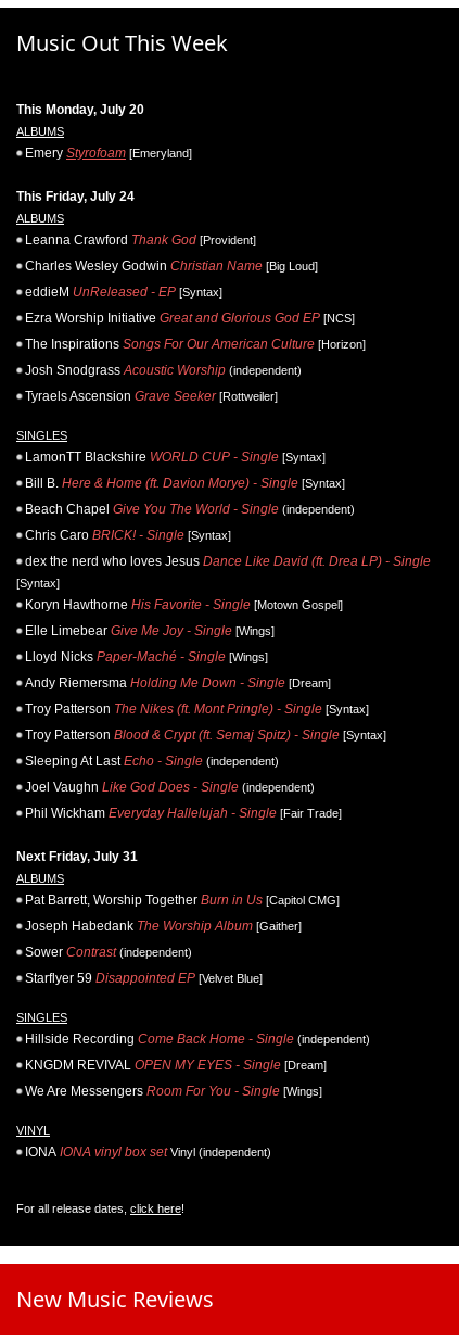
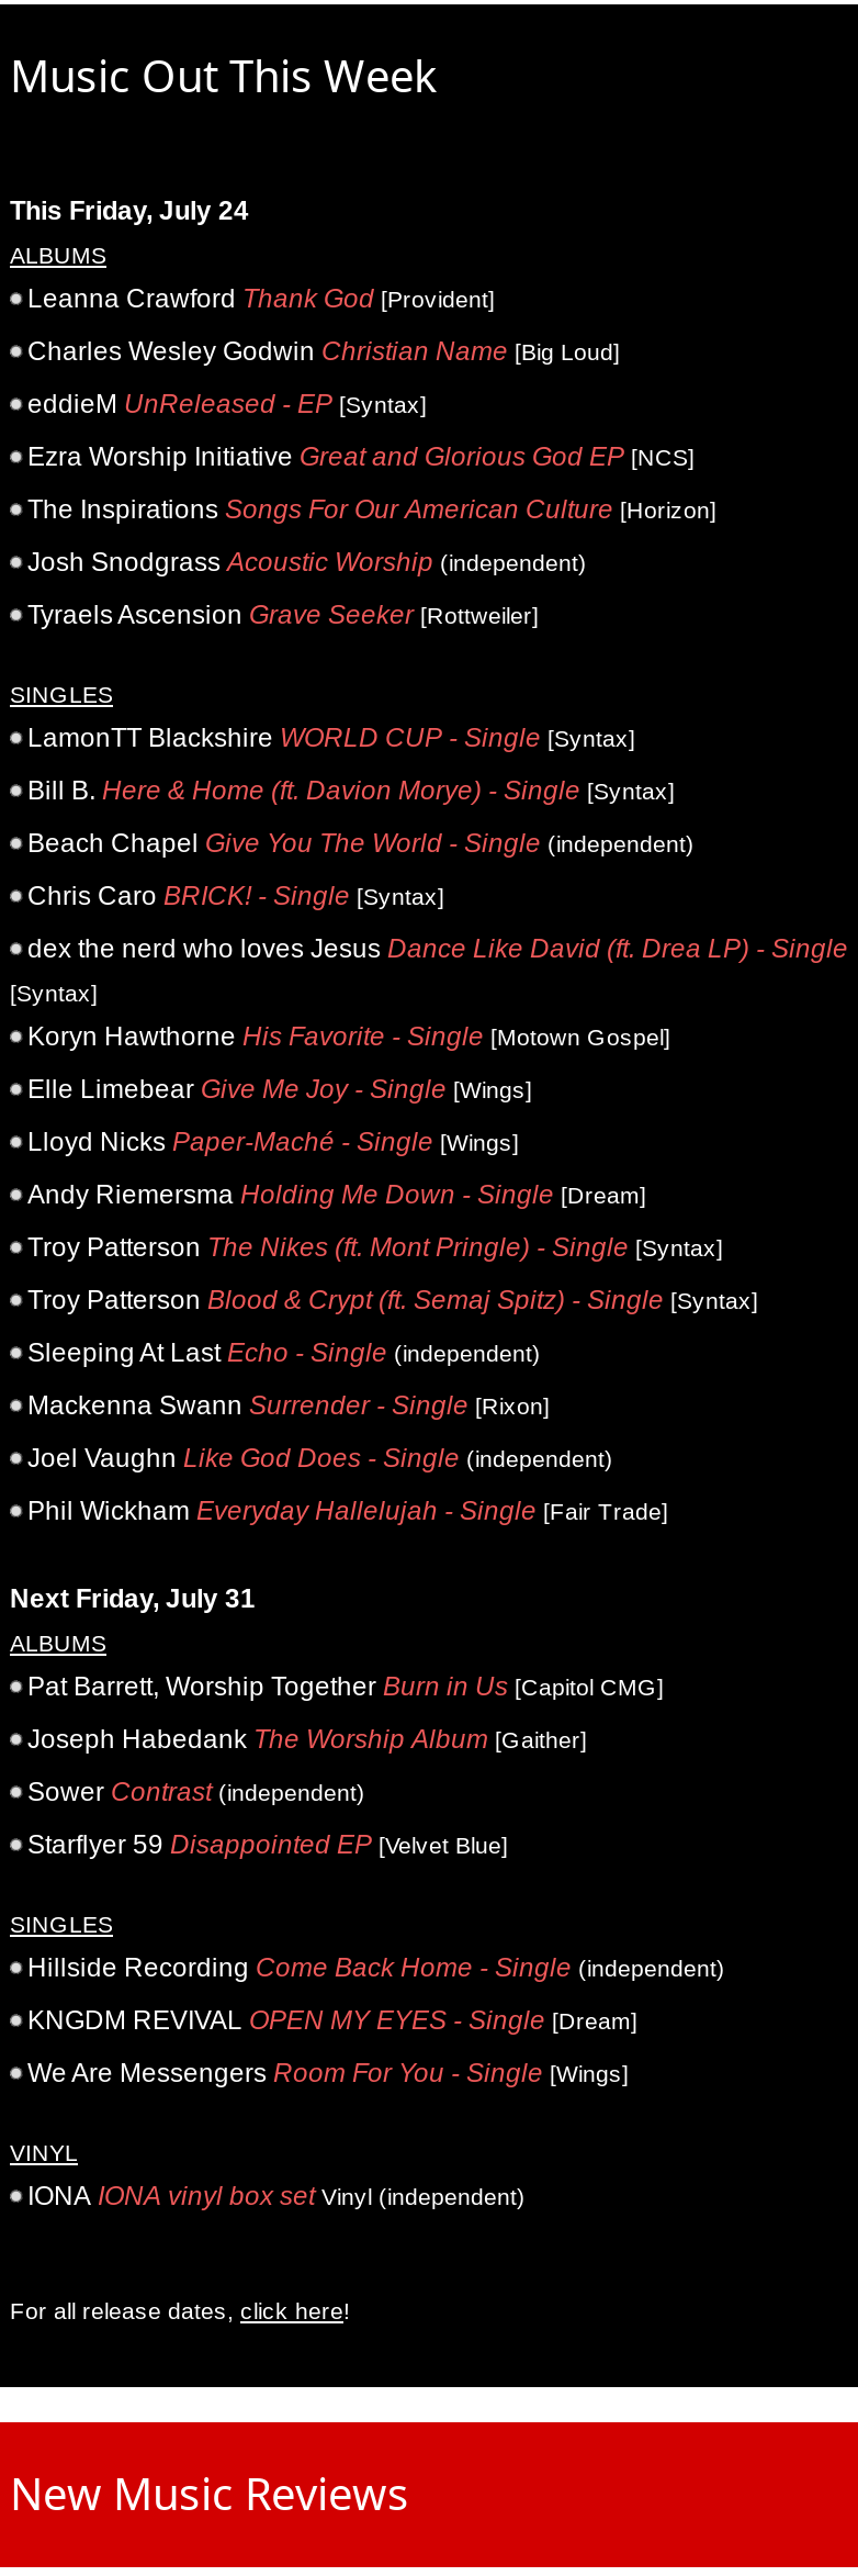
- This Monday, July 20
- ALBUMS
- Emery Styrofoam [Emeryland]

moved up: This Friday, July 24 | ALBUMS | Leanna Crawford Thank God [Provident] | ... | Troy Patterson Blood & Crypt (ft. Semaj Spitz) - Single [Syntax] | Sleeping At Last Echo - Single (independent)

+ Mackenna Swann Surrender - Single [Rixon]
